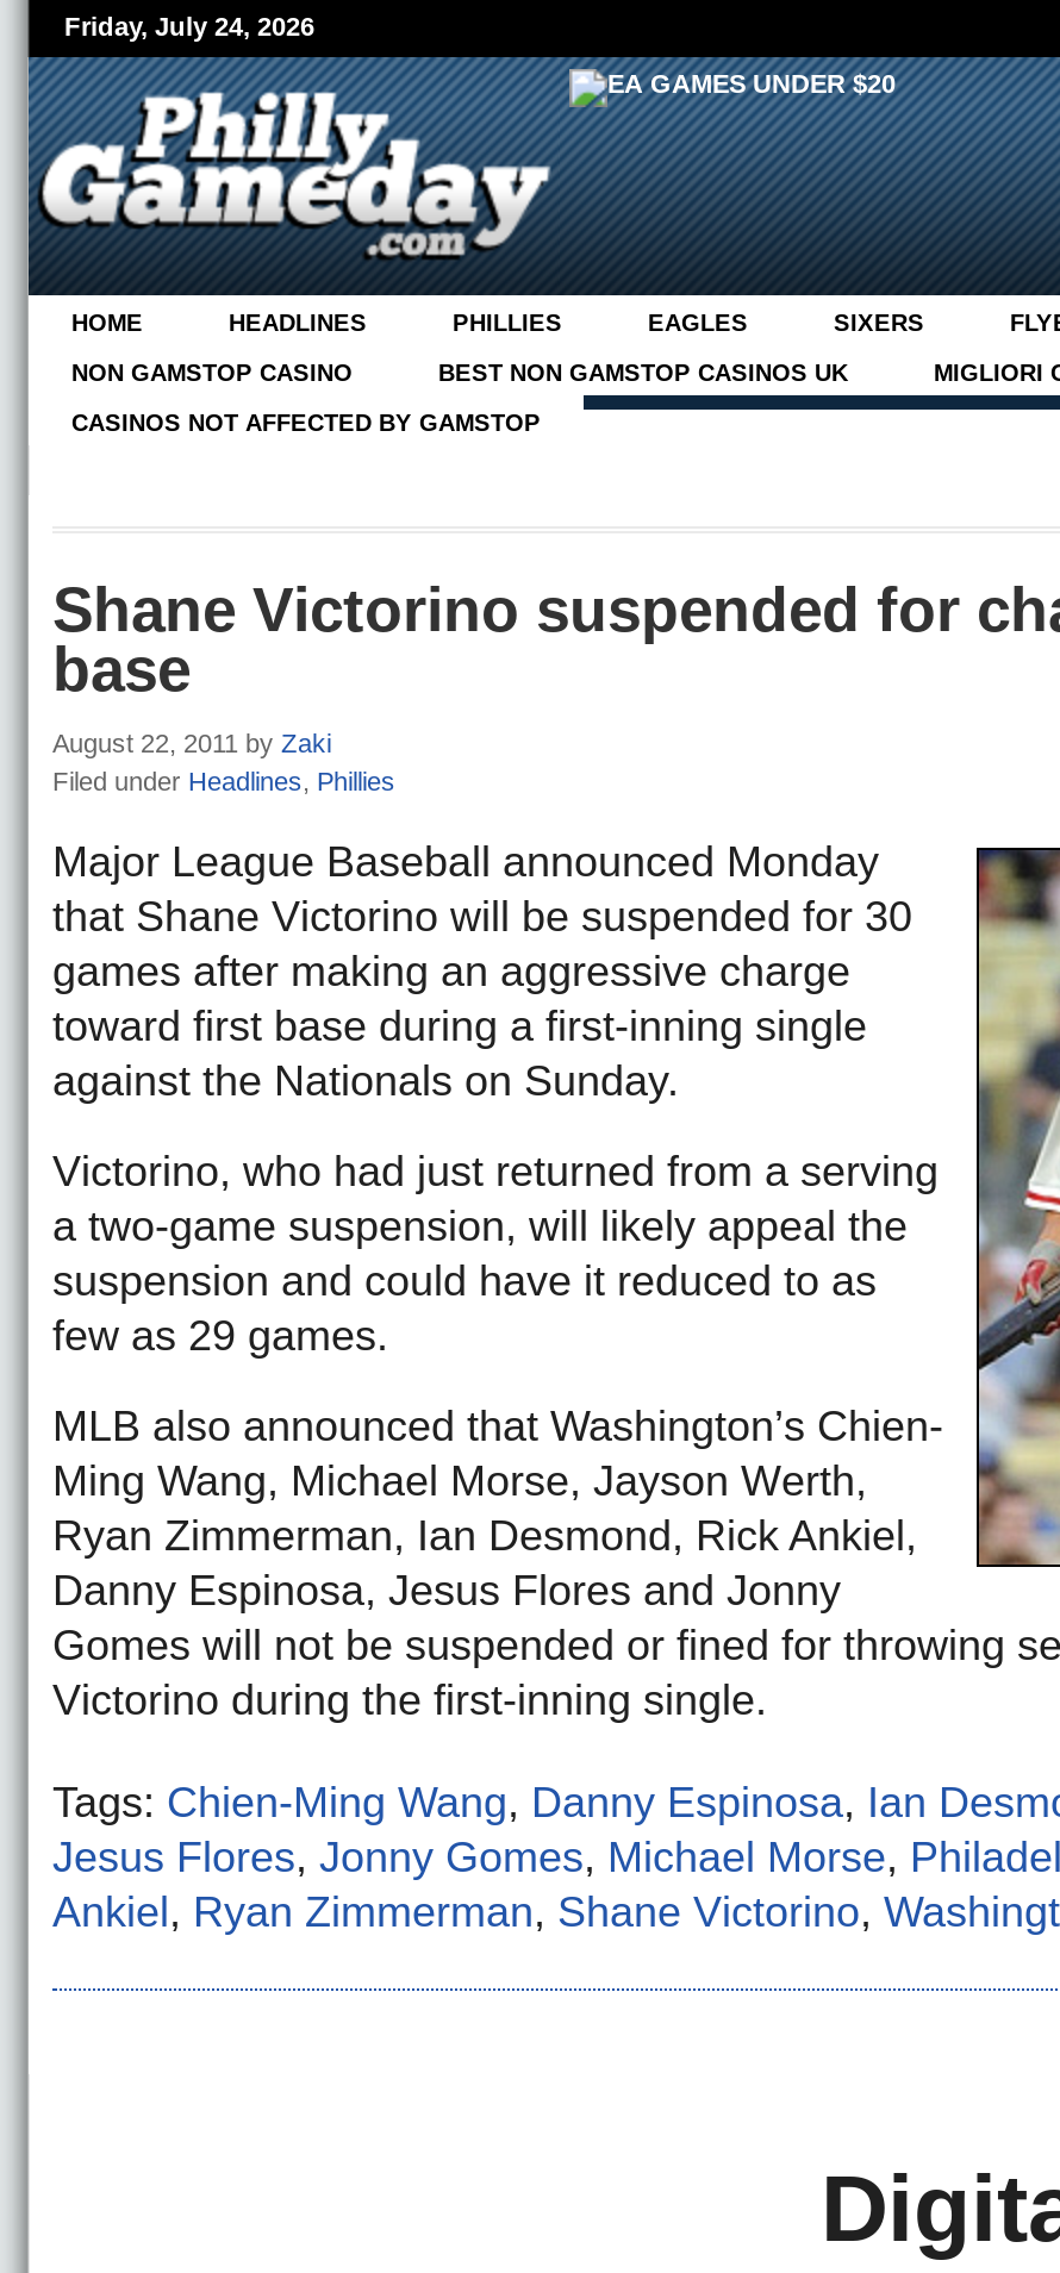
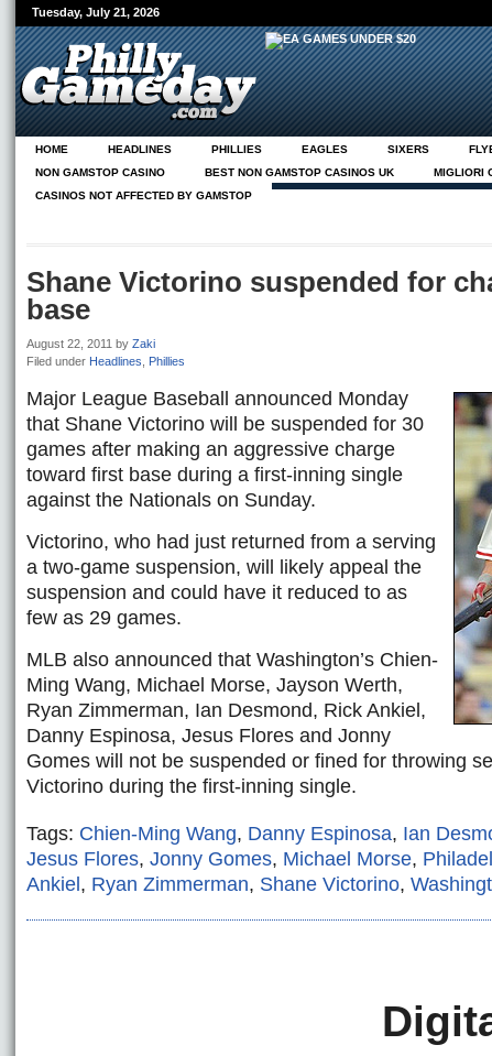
- Friday, July 24, 2026
+ Tuesday, July 21, 2026
